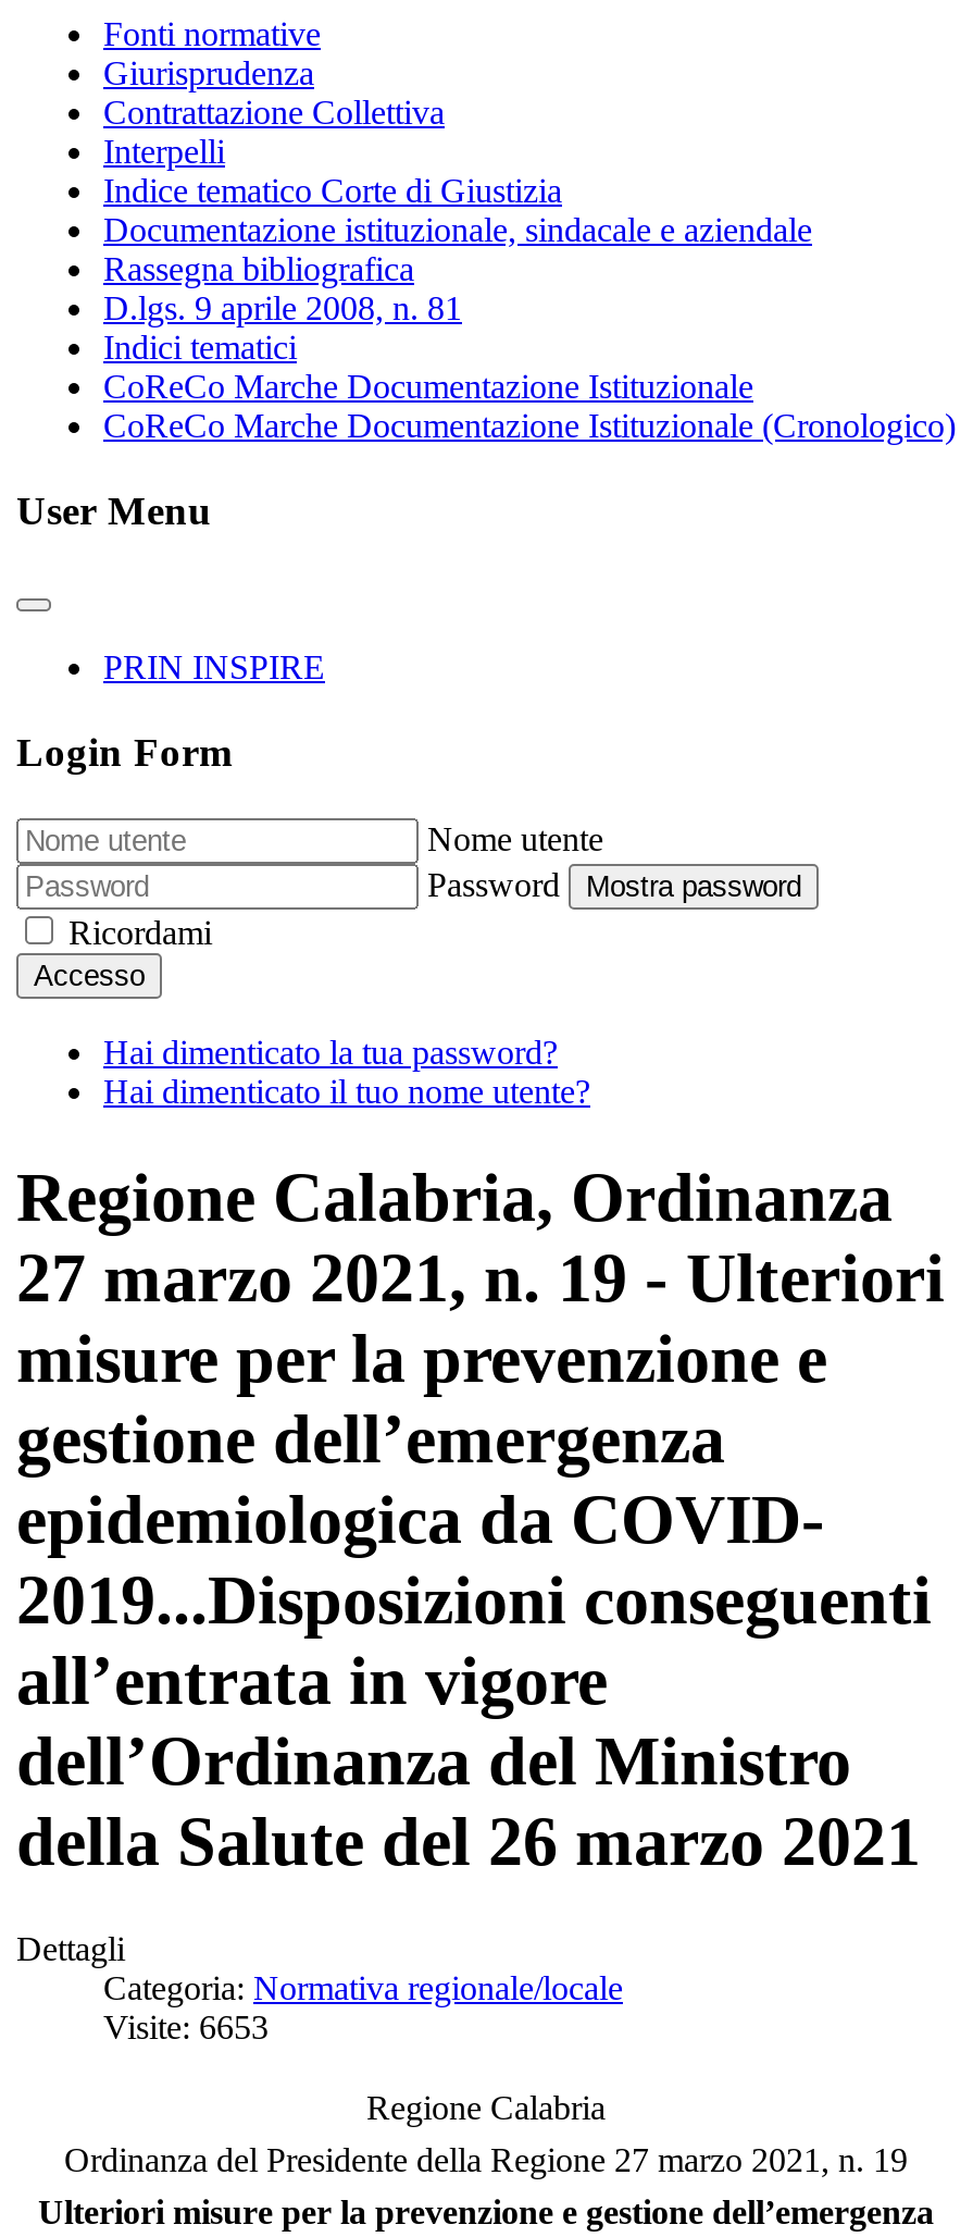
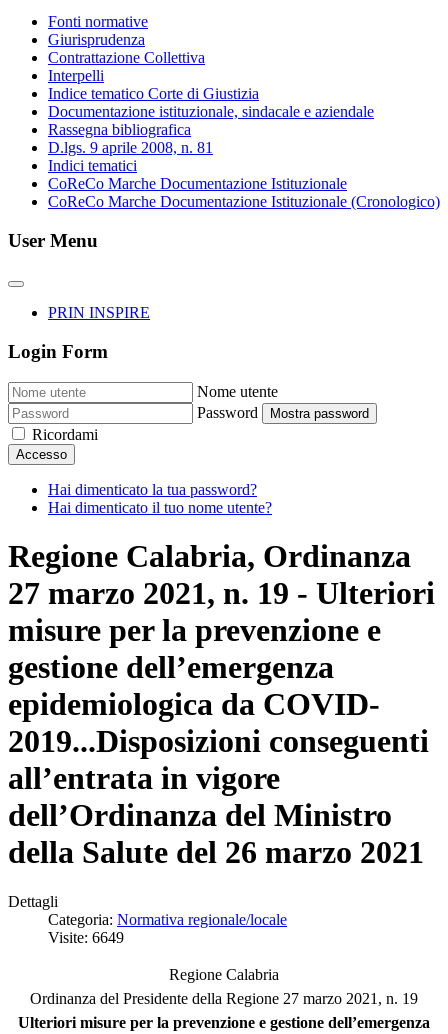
- Visite: 6653
+ Visite: 6649
